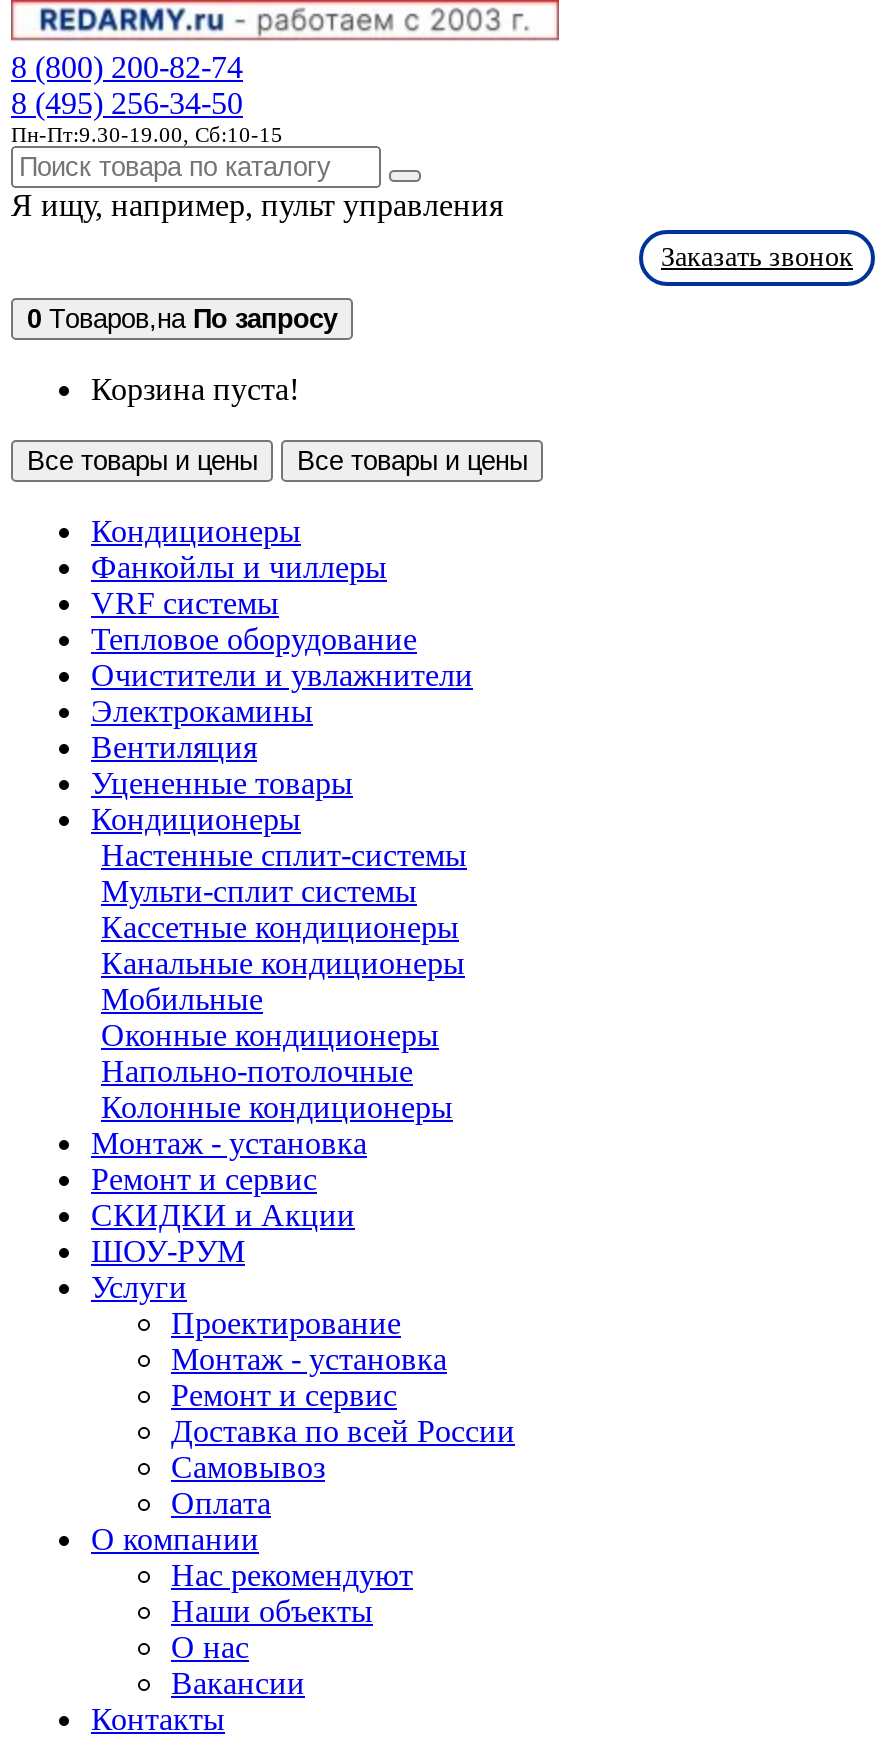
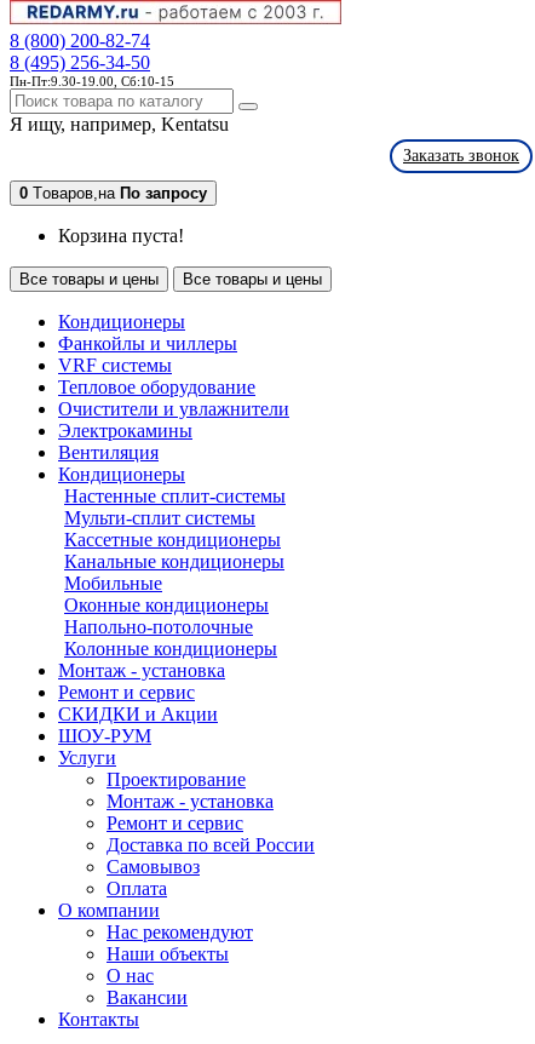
- Я ищу, например,пульт управления
+ Я ищу, например,Kentatsu

- Уцененные товары
